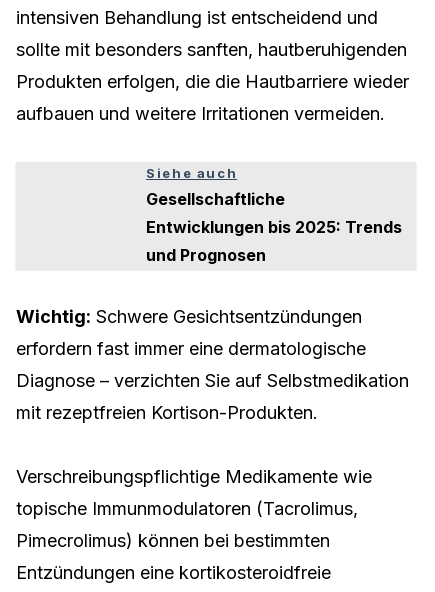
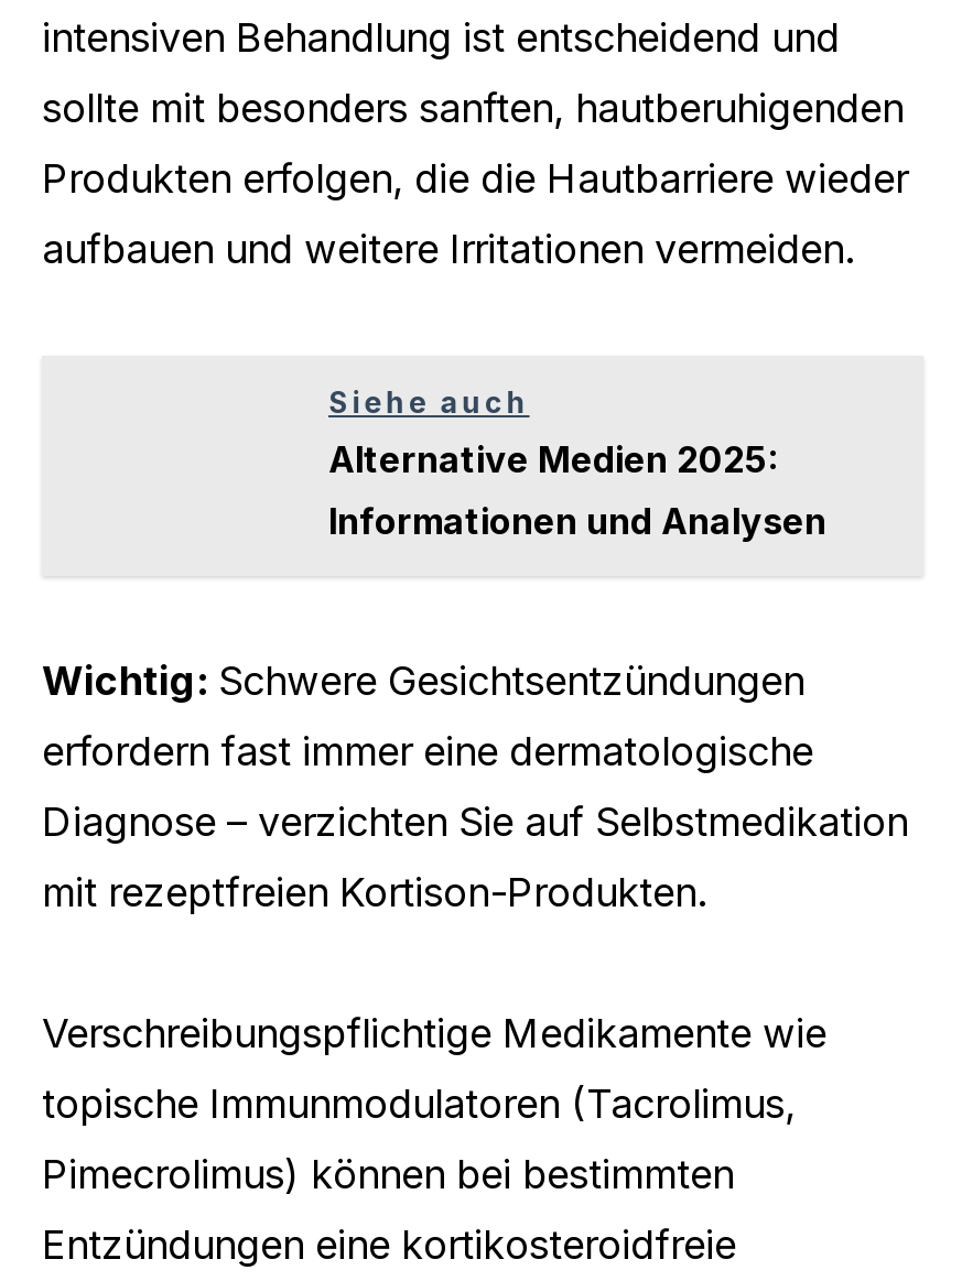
- Gesellschaftliche
- Entwicklungen bis 2025: Trends
- und Prognosen
+ Alternative Medien 2025:
+ Informationen und Analysen
